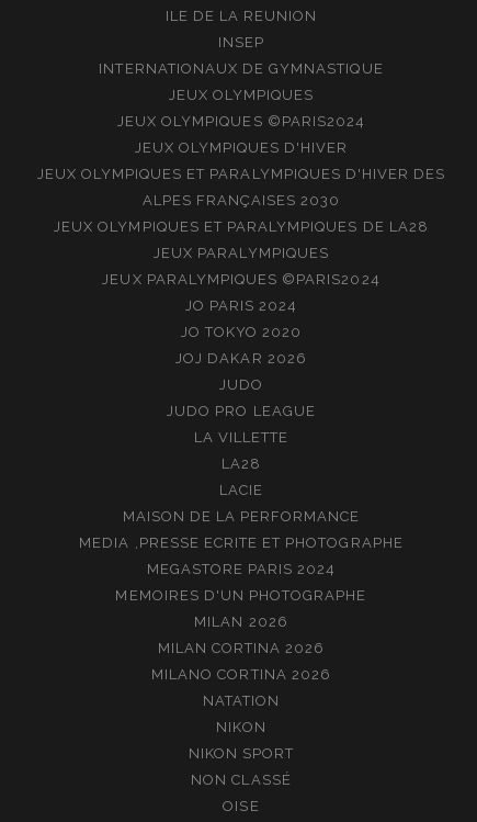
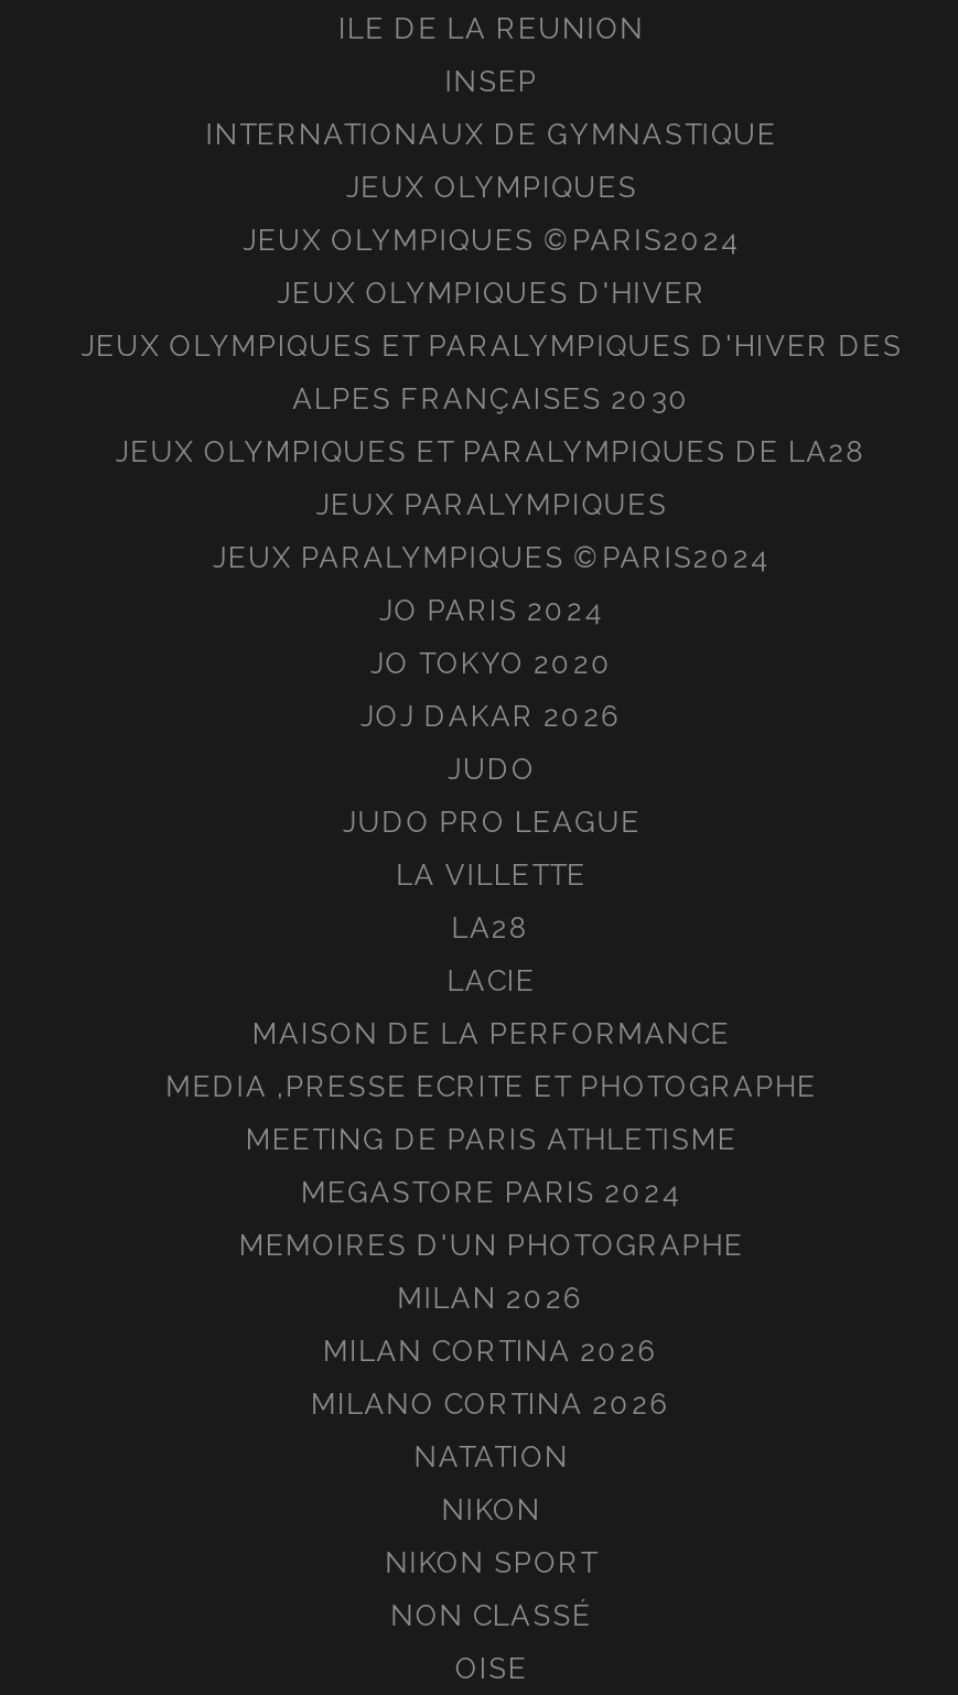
+ MEETING DE PARIS ATHLETISME
